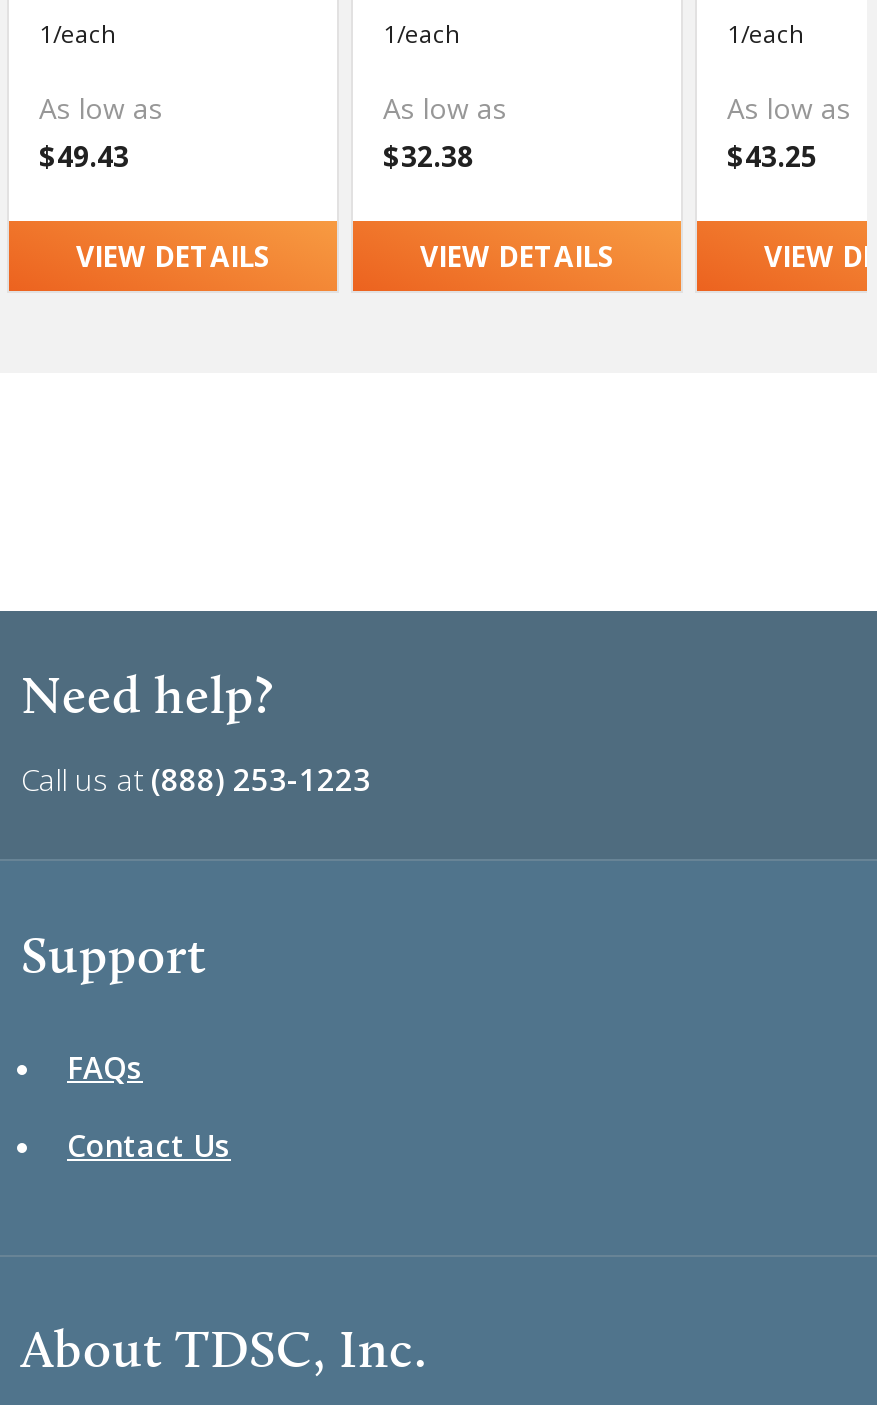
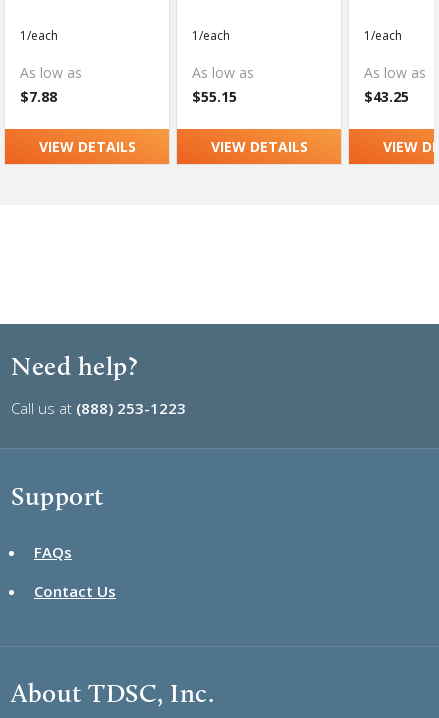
- $49.43
+ $7.88

- $32.38
+ $55.15
